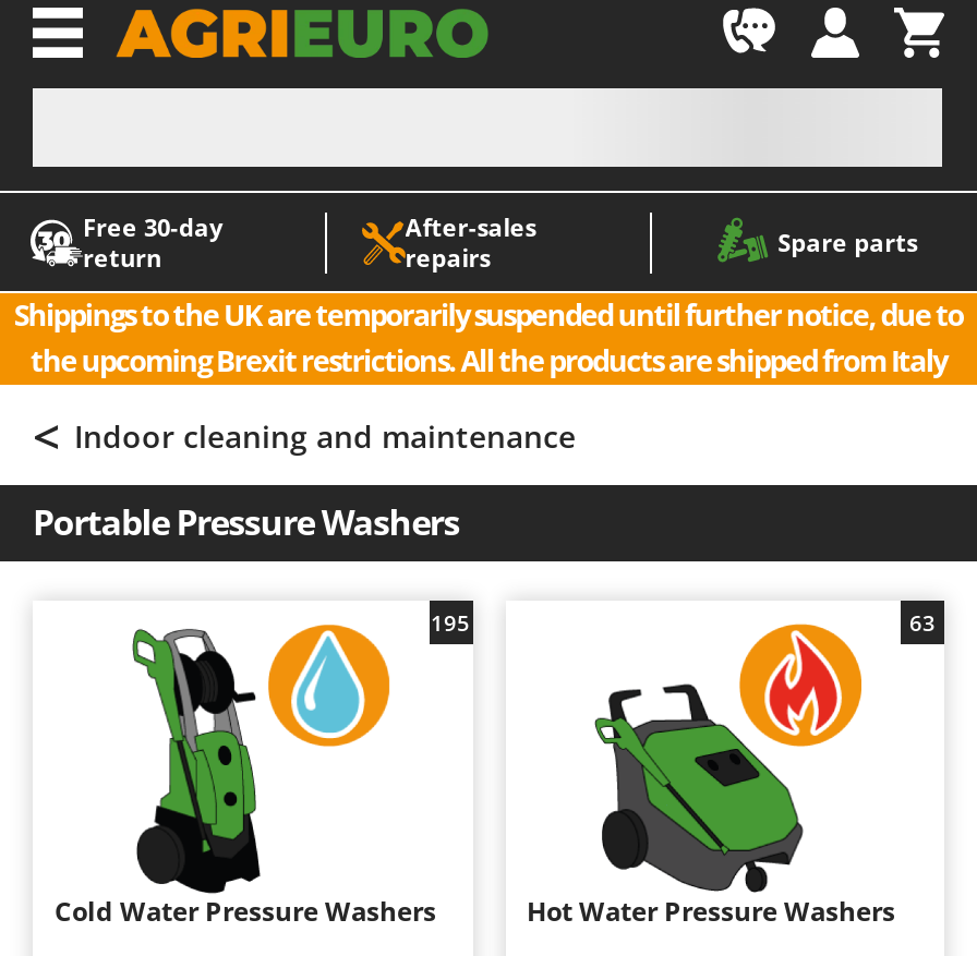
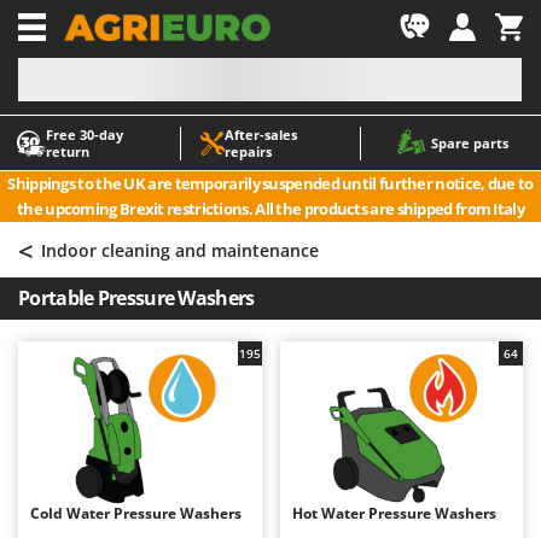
- 63
+ 64
